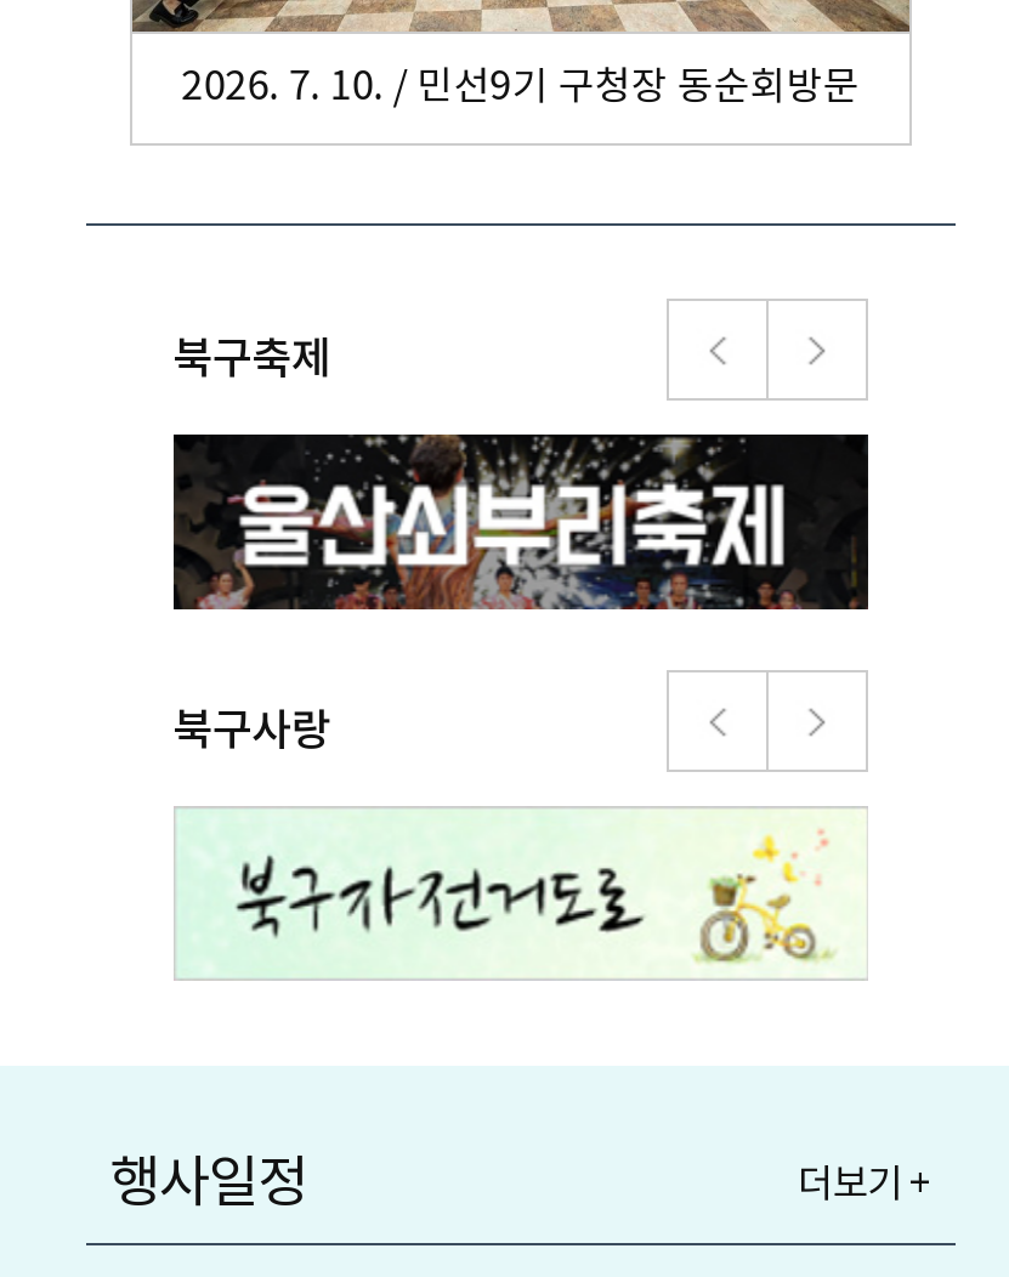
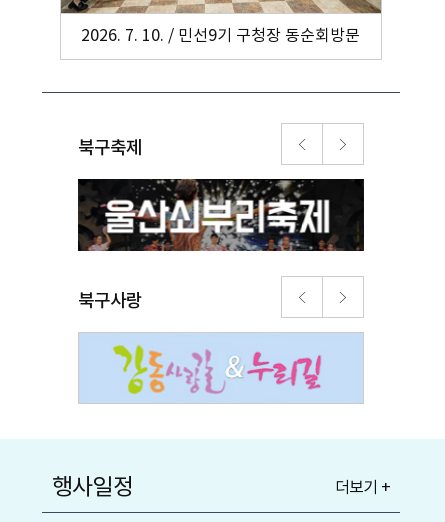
- [image]
+ [image]
